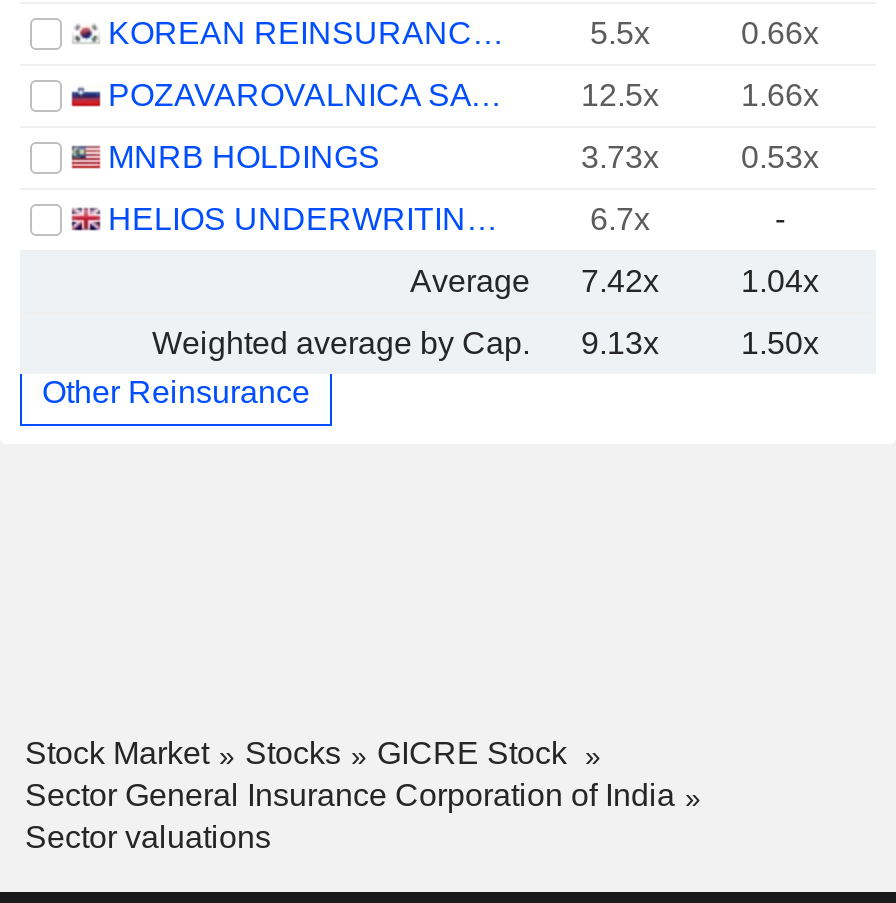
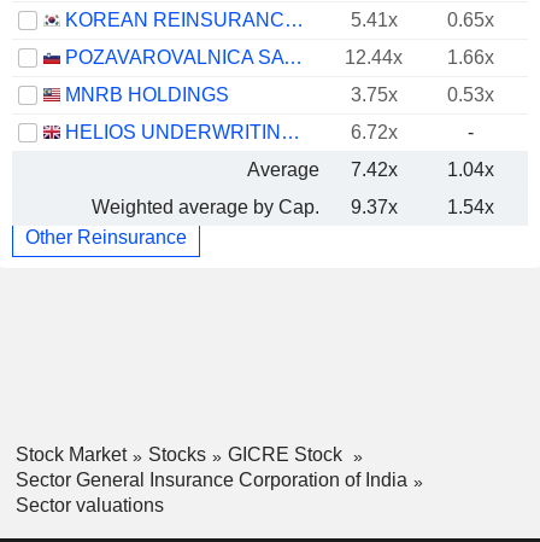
- 5.5x
- 0.66x
+ 5.41x
+ 0.65x

- 12.5x
+ 12.44x

- 3.73x
+ 3.75x

- 6.7x
+ 6.72x

- 9.13x
- 1.50x
+ 9.37x
+ 1.54x
